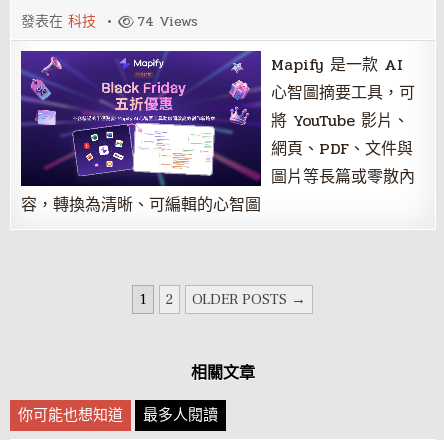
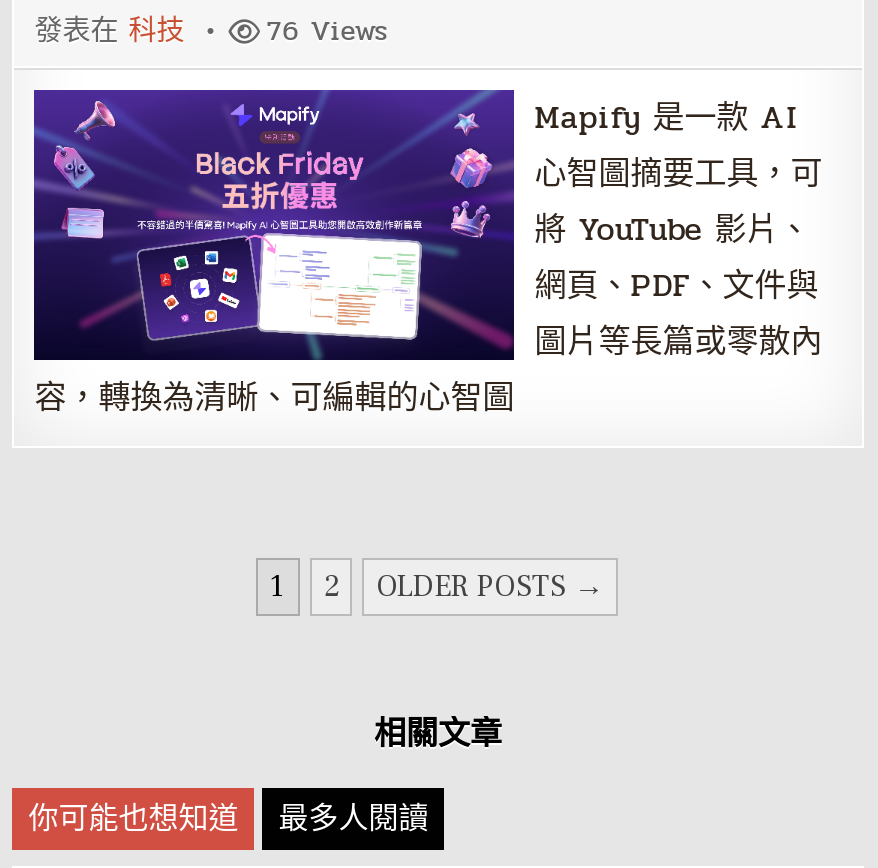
- 發表在科技 74 Views
+ 發表在科技 76 Views
